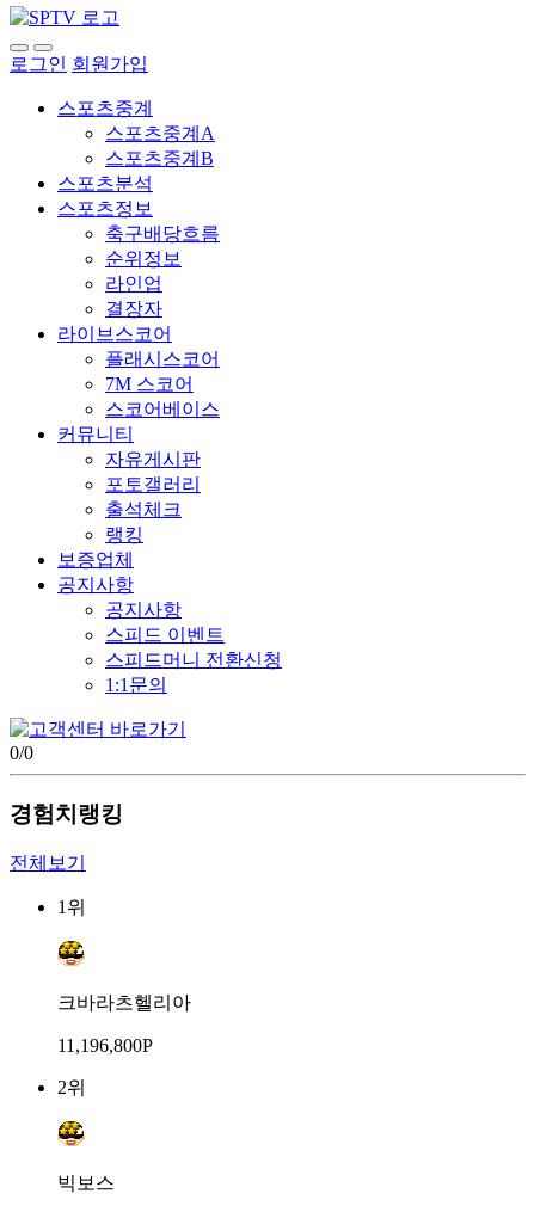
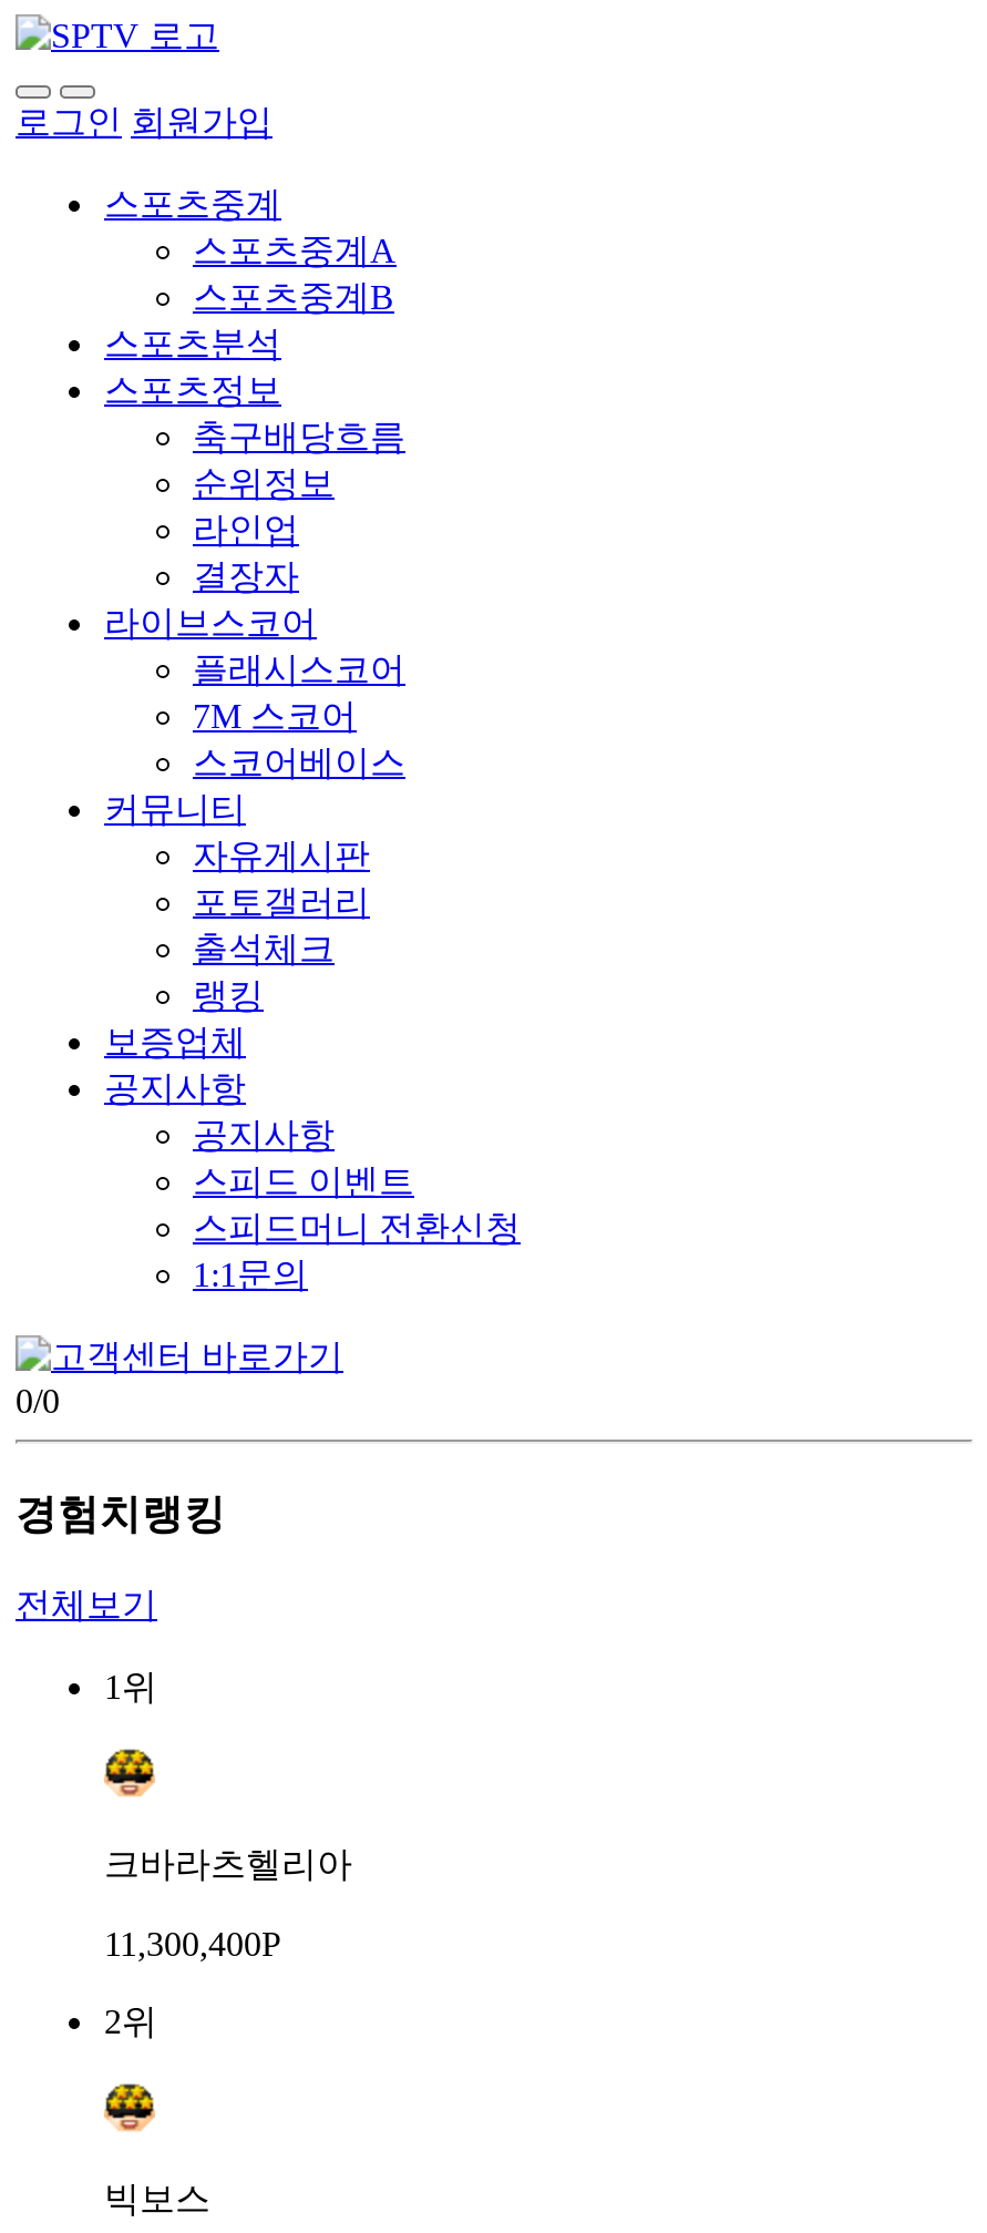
- 11,196,800P
+ 11,300,400P
